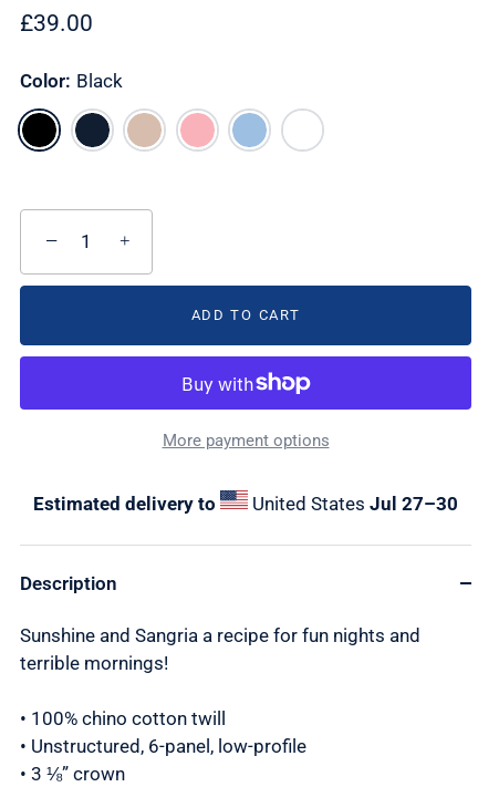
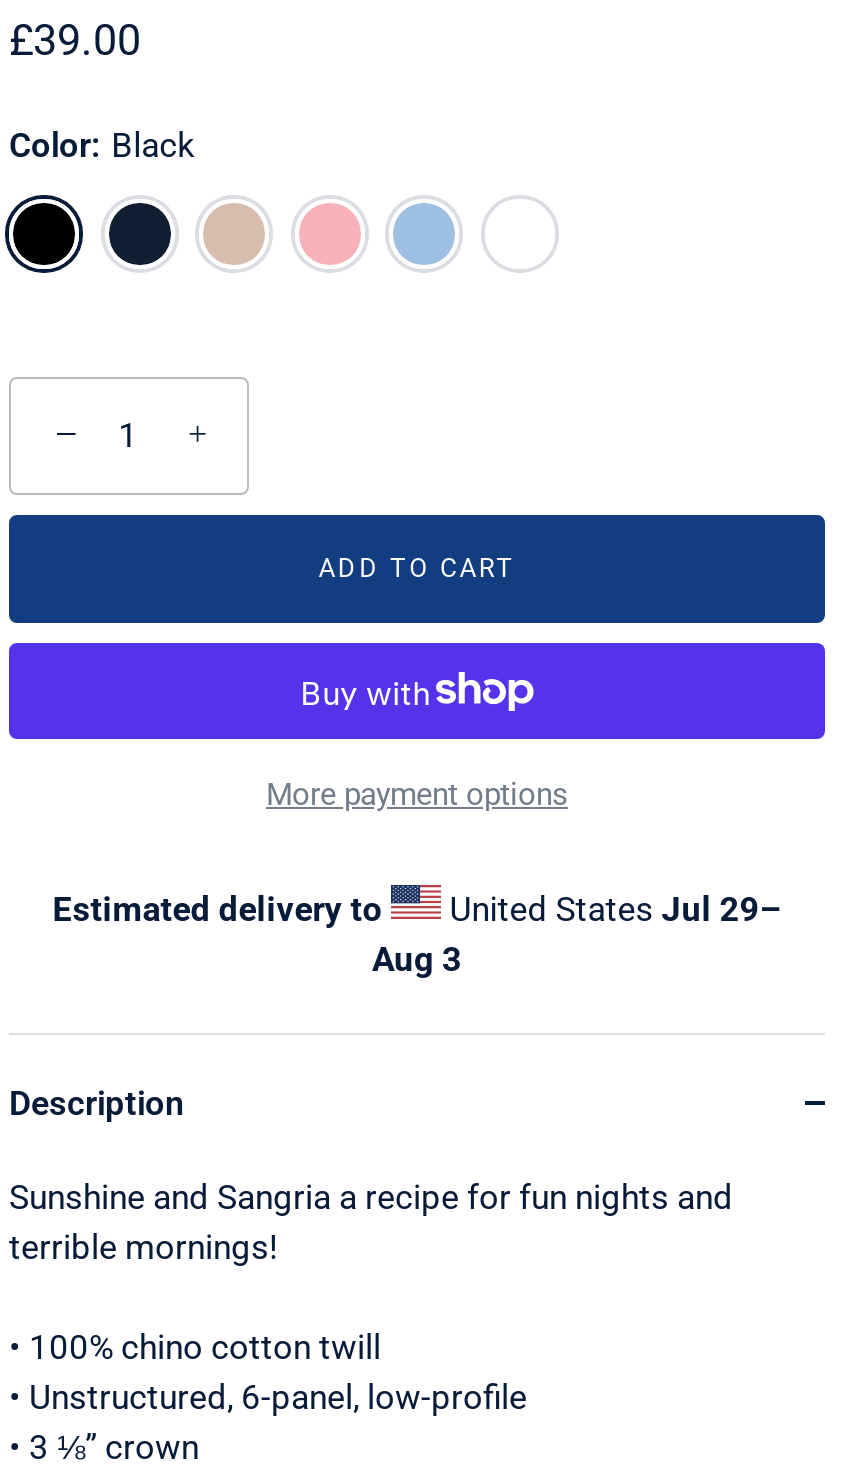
- United States Jul 27–30
+ United States Jul 29–
+ Aug 3
